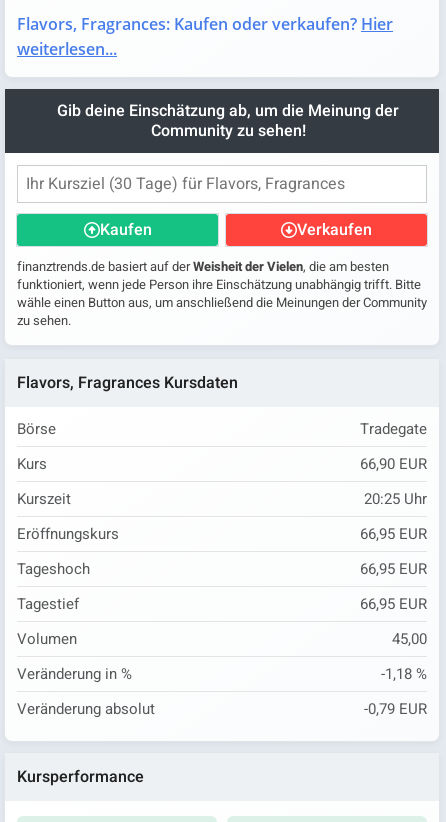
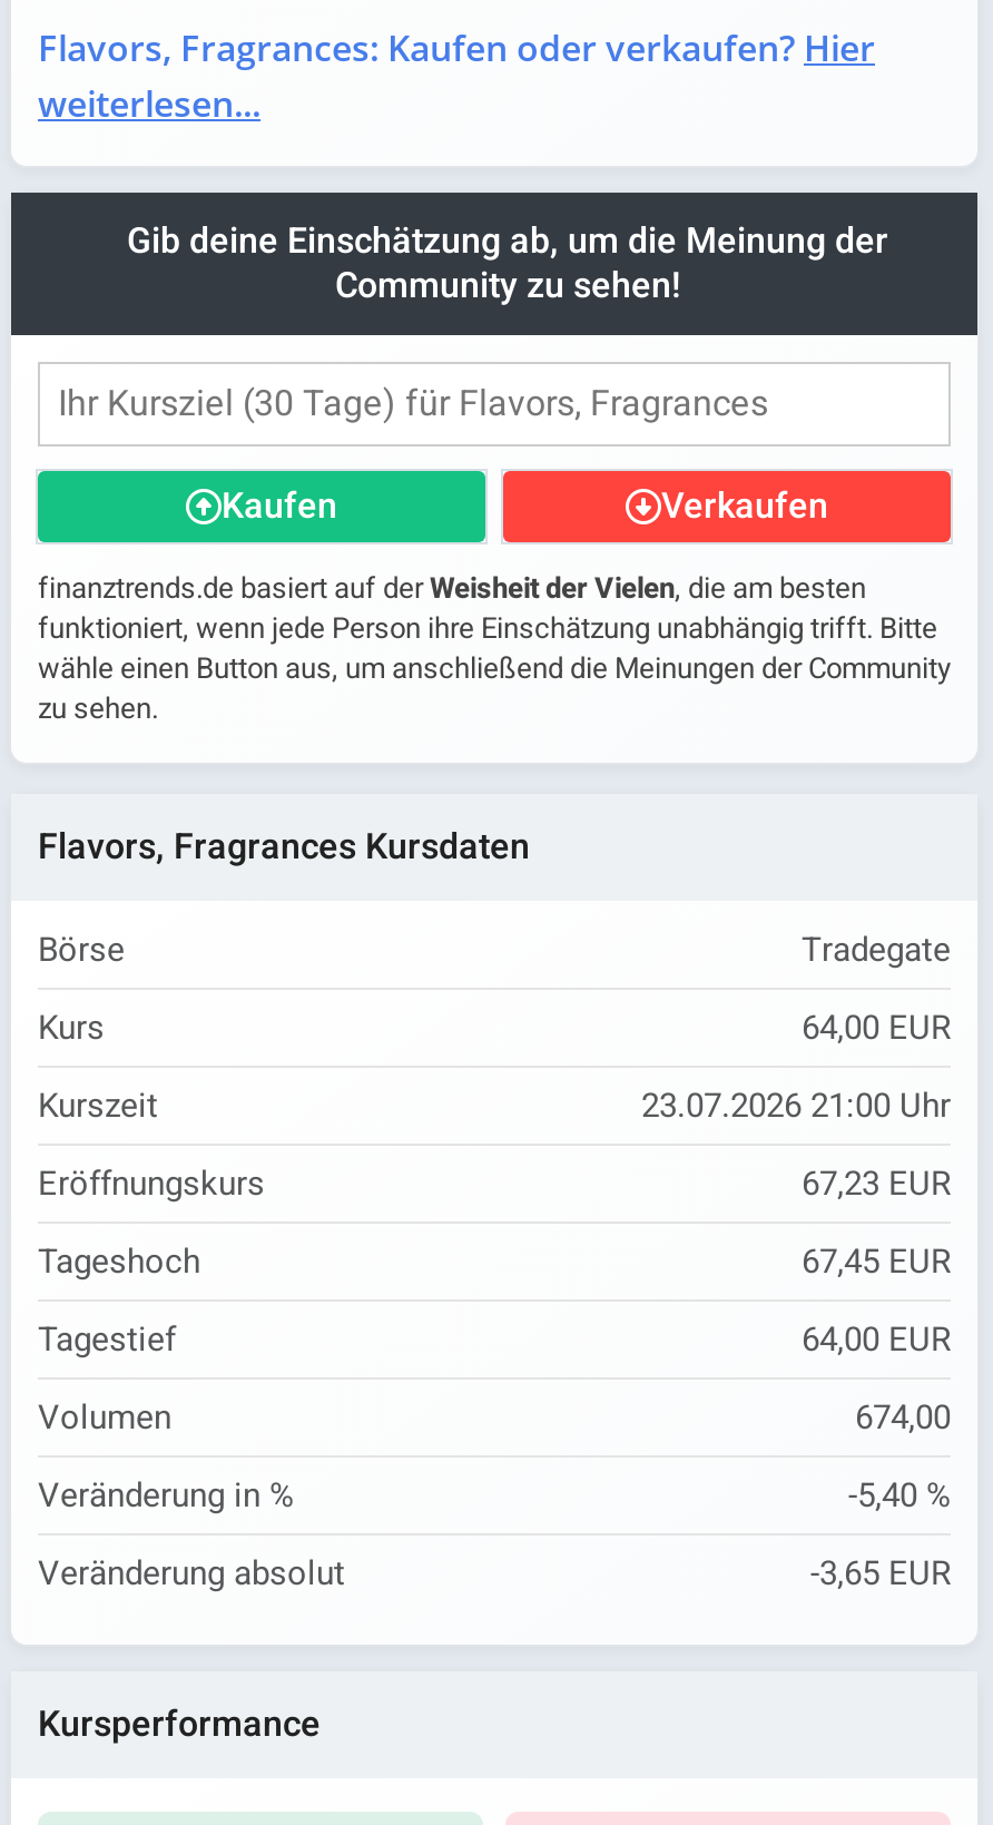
- 66,90 EUR
+ 64,00 EUR

- 20:25 Uhr
+ 23.07.2026 21:00 Uhr

- 66,95 EUR
+ 67,23 EUR

- 66,95 EUR
+ 67,45 EUR

- 66,95 EUR
+ 64,00 EUR

- 45,00
+ 674,00

- -1,18 %
+ -5,40 %

- -0,79 EUR
+ -3,65 EUR
